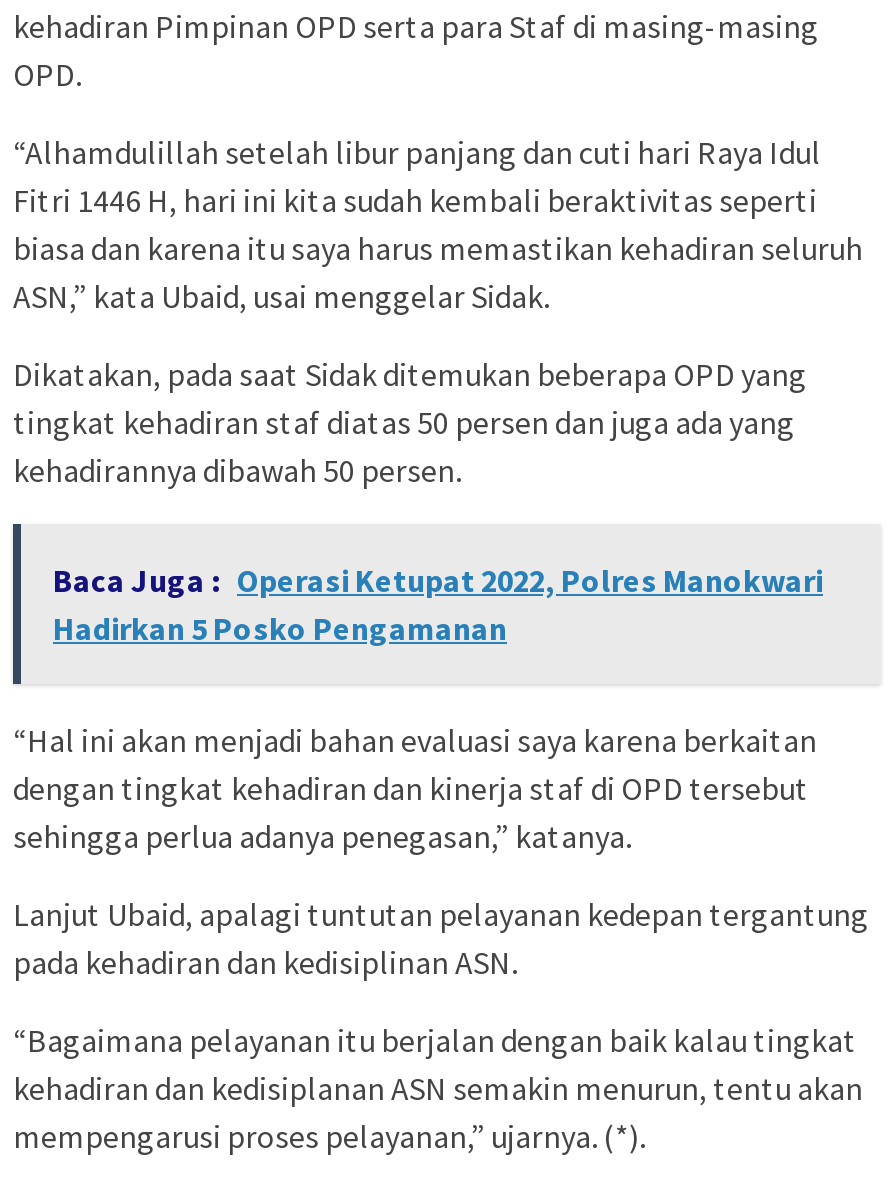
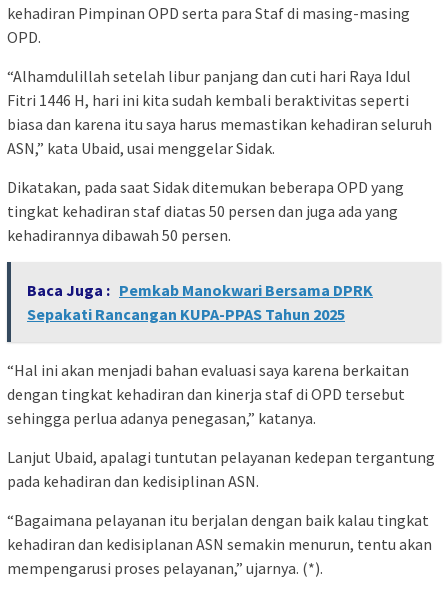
- Baca Juga : Operasi Ketupat 2022, Polres Manokwari
- Hadirkan 5 Posko Pengamanan
+ Baca Juga : Pemkab Manokwari Bersama DPRK
+ Sepakati Rancangan KUPA-PPAS Tahun 2025
